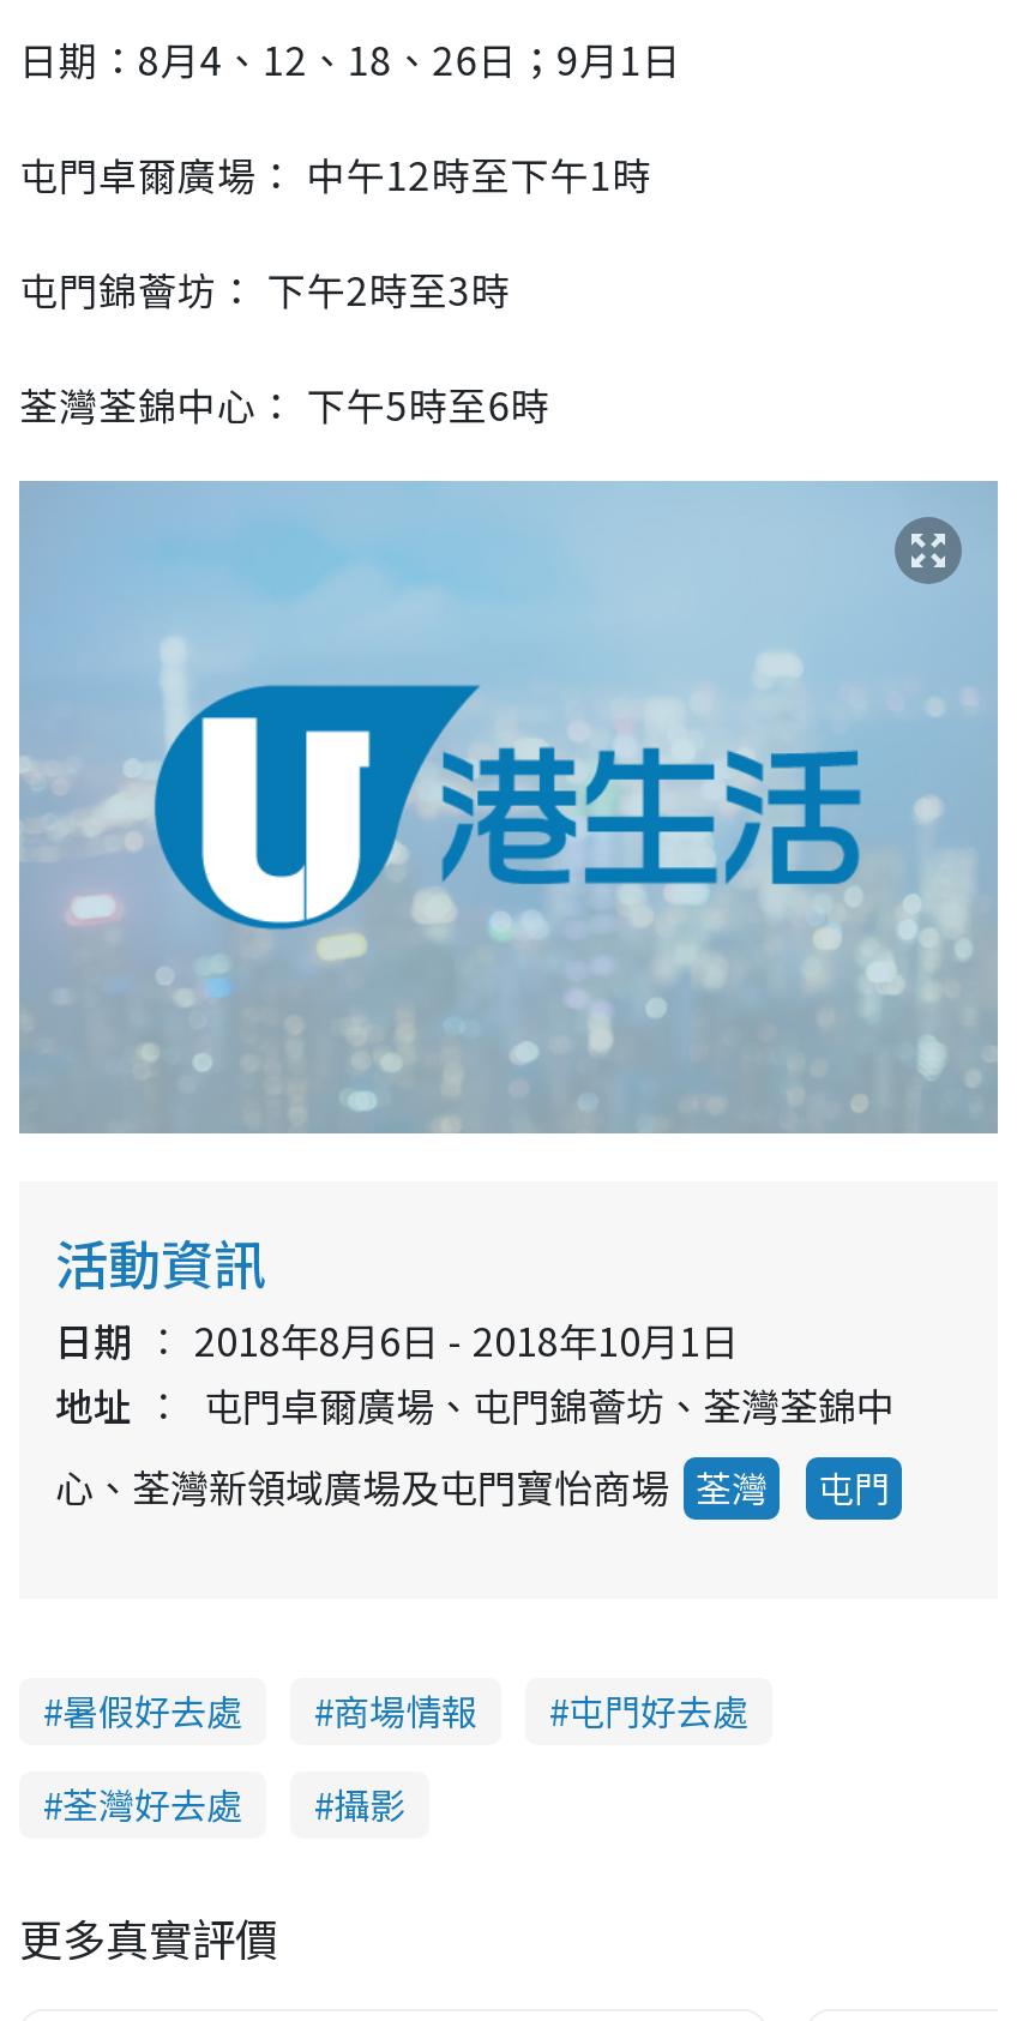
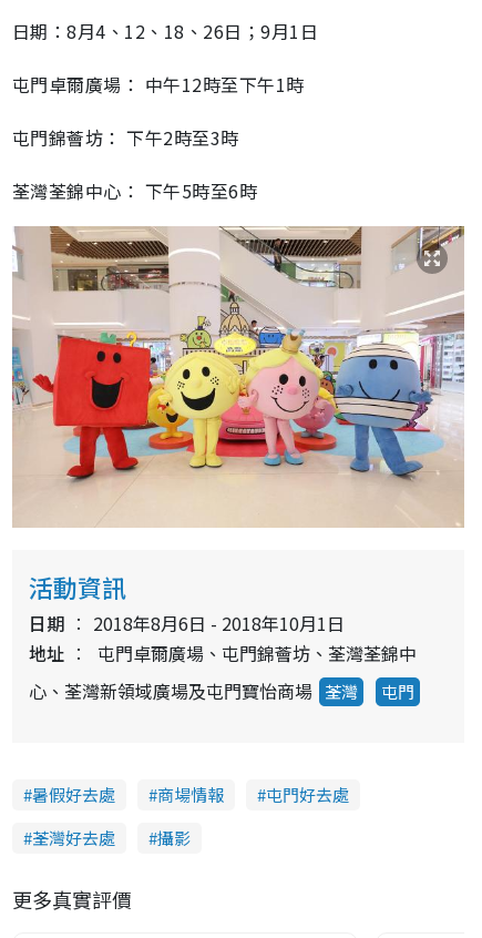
- [image]
+ [image]
